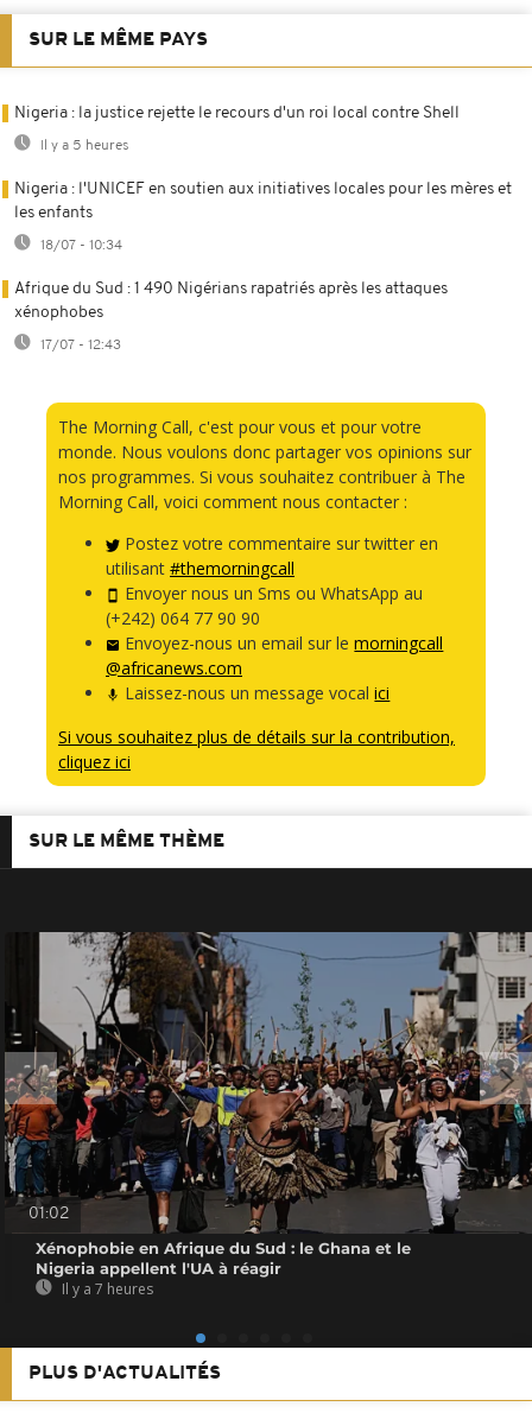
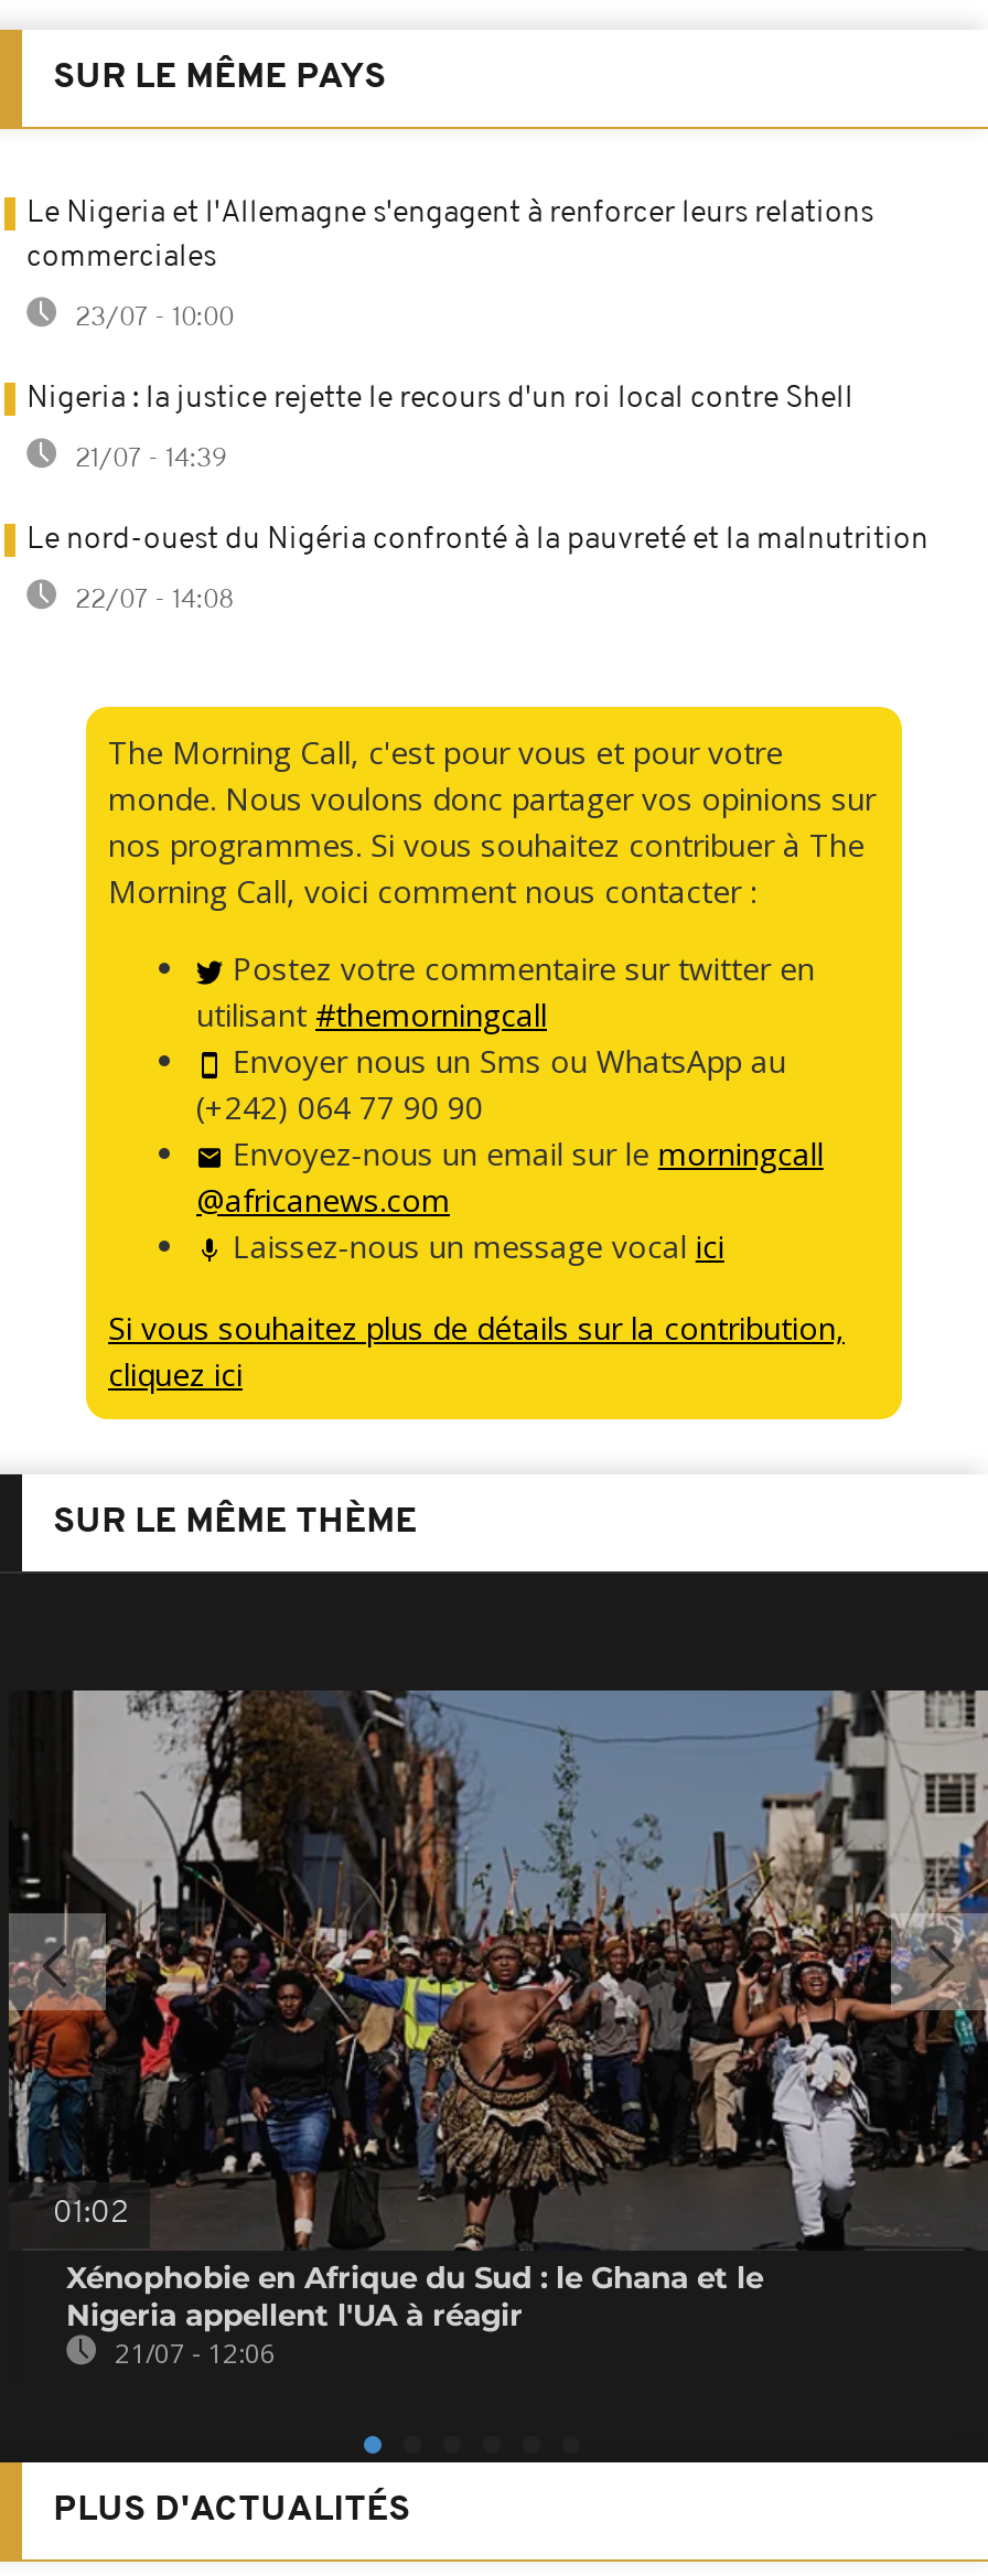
+ Le Nigeria et l'Allemagne s'engagent à renforcer leurs relations
+ commerciales
+ 23/07 - 10:00

moved down: Nigeria : la justice rejette le recours d'un roi local contre Shell

- Il y a 5 heures
- Nigeria : l'UNICEF en soutien aux initiatives locales pour les mères et
- les enfants
- 18/07 - 10:34
- Afrique du Sud : 1 490 Nigérians rapatriés après les attaques
- xénophobes
- 17/07 - 12:43
+ 21/07 - 14:39
+ Le nord-ouest du Nigéria confronté à la pauvreté et la malnutrition
+ 22/07 - 14:08

- Il y a 7 heures
+ 21/07 - 12:06
